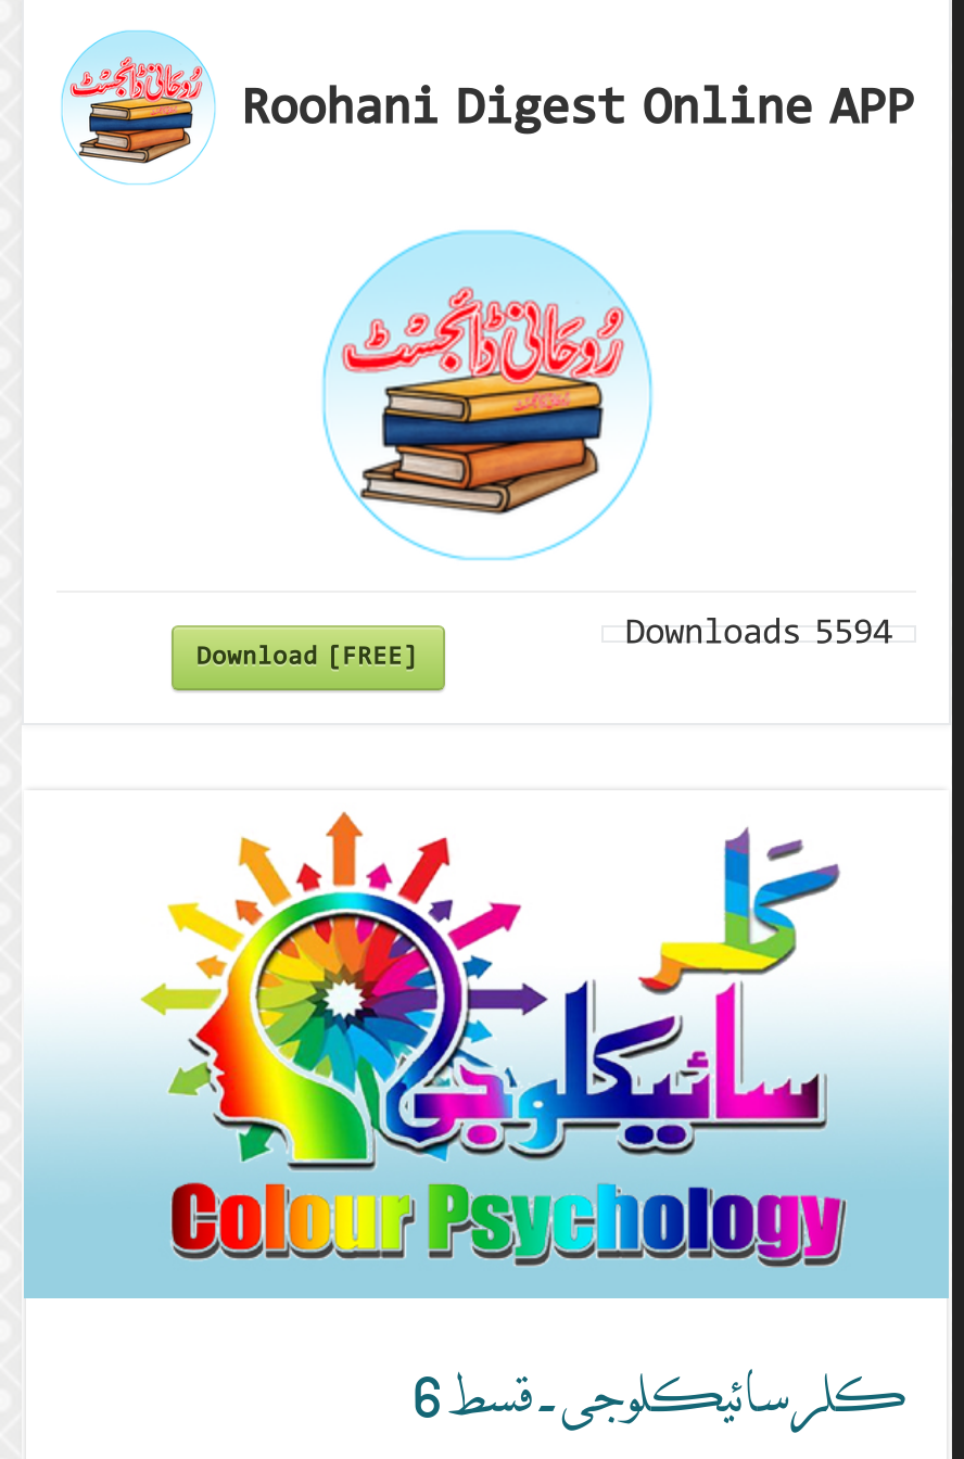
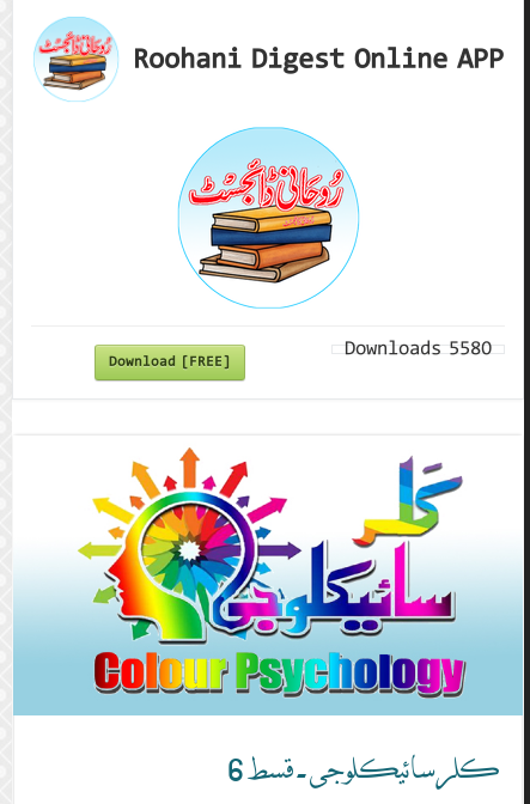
- 5594
+ 5580
